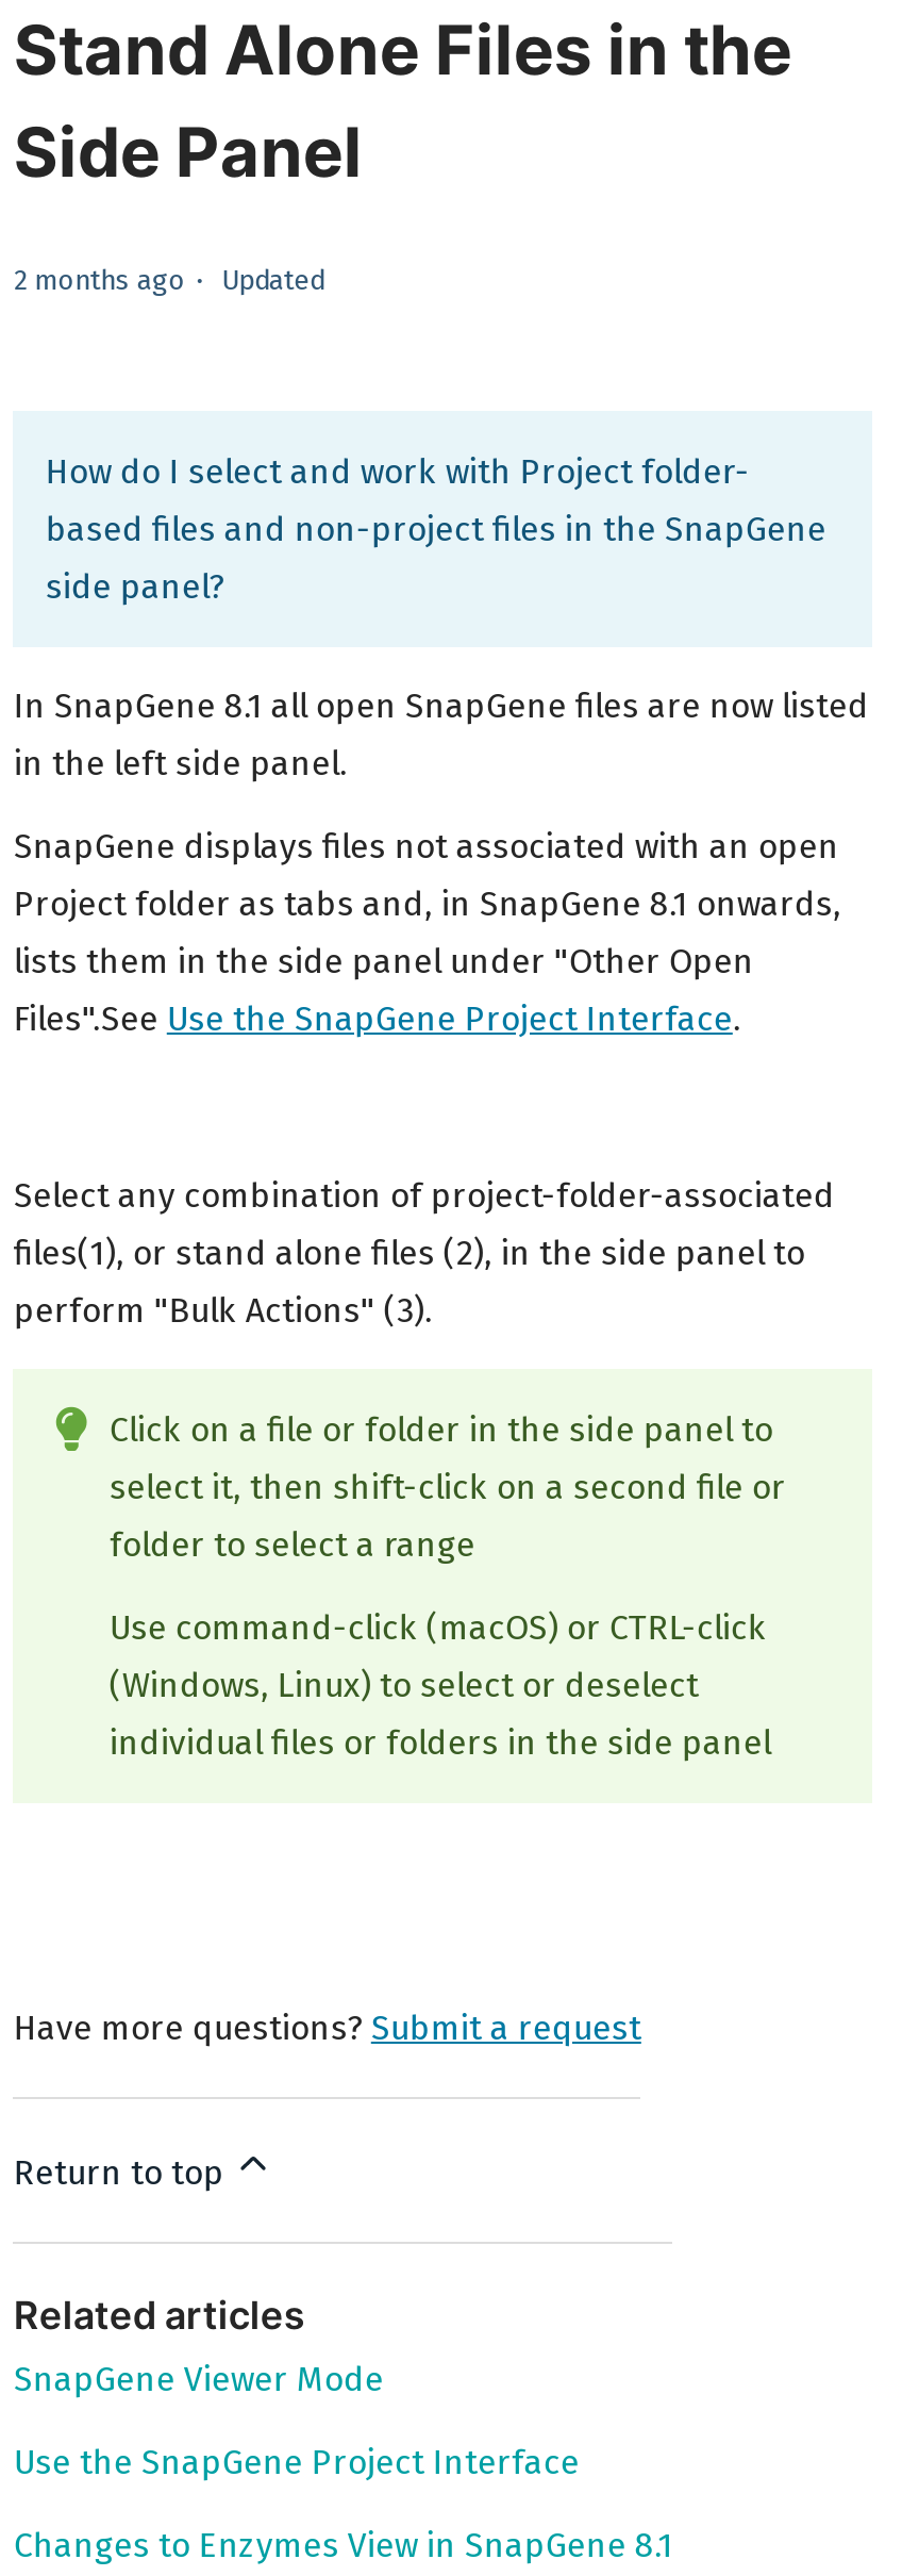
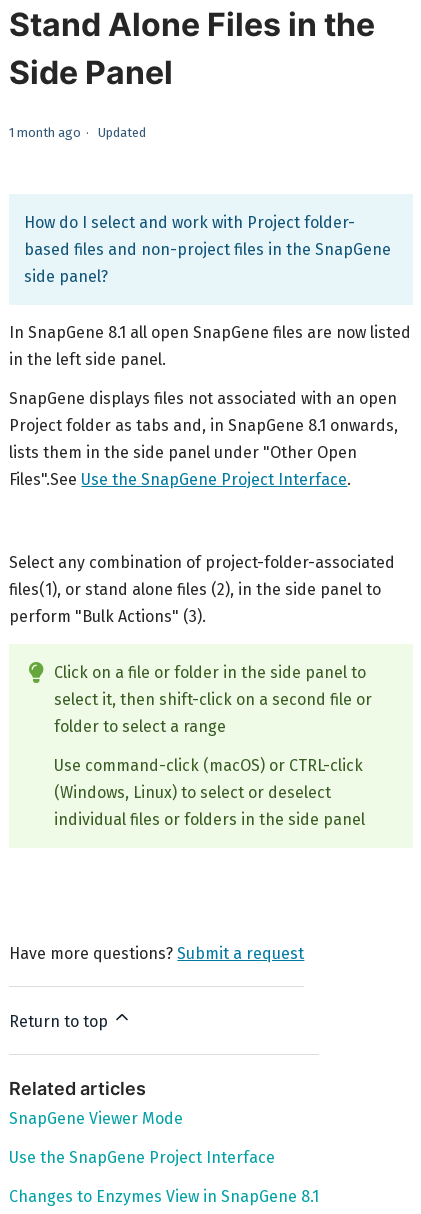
- 2 months ago Updated
+ 1 month ago Updated
